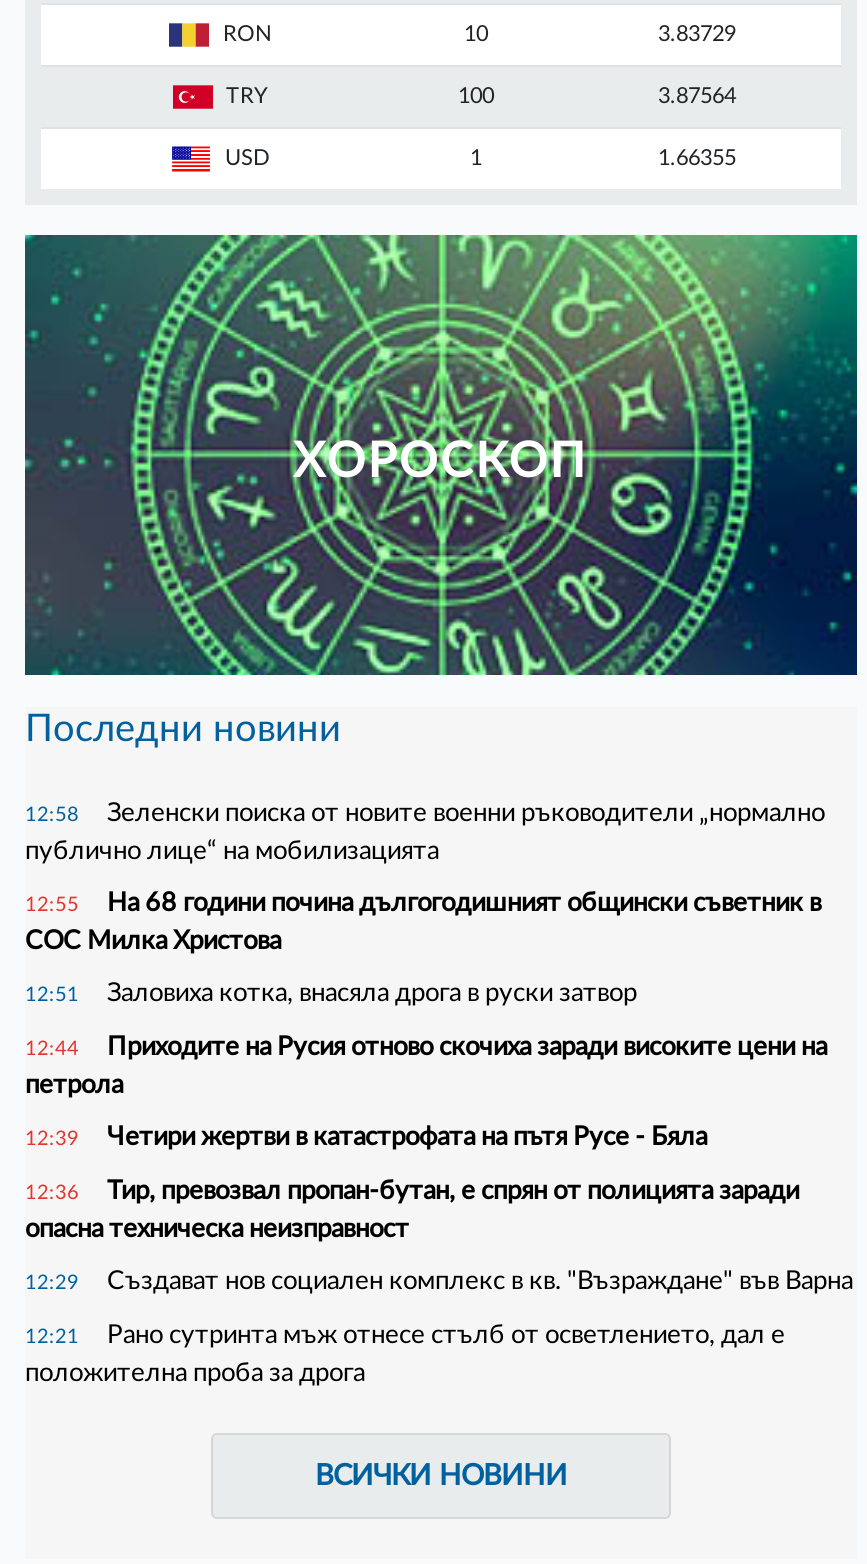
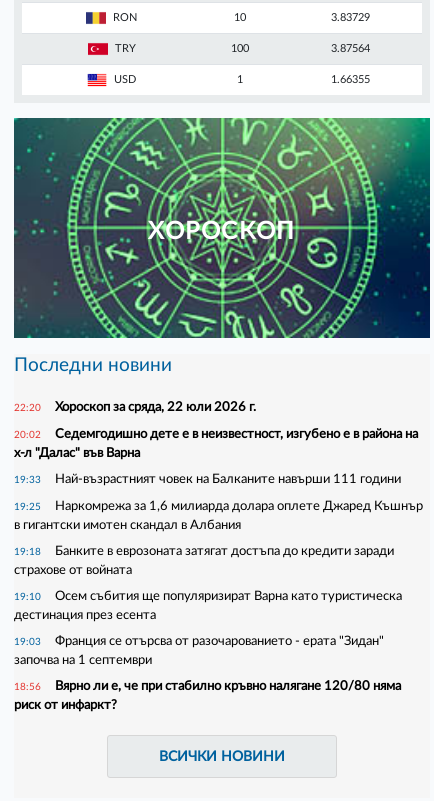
- 12:58
- Зеленски поиска от новите военни ръководители „нормално
- публично лице“ на мобилизацията
- 12:55
- На 68 години почина дългогодишният общински съветник в
- СОС Милка Христова
- 12:51
- Заловиха котка, внасяла дрога в руски затвор
- 12:44
- Приходите на Русия отново скочиха заради високите цени на
- петрола
- 12:39
- Четири жертви в катастрофата на пътя Русе - Бяла
- 12:36
- Тир, превозвал пропан-бутан, е спрян от полицията заради
- опасна техническа неизправност
- 12:29
- Създават нов социален комплекс в кв. "Възраждане" във Варна
- 12:21
- Рано сутринта мъж отнесе стълб от осветлението, дал е
- положителна проба за дрога
+ 22:20
+ Хороскоп за сряда, 22 юли 2026 г.
+ 20:02
+ Седемгодишно дете е в неизвестност, изгубено е в района на
+ х-л "Далас" във Варна
+ 19:33
+ Най-възрастният човек на Балканите навърши 111 години
+ 19:25
+ Наркомрежа за 1,6 милиарда долара оплете Джаред Къшнър
+ в гигантски имотен скандал в Албания
+ 19:18
+ Банките в еврозоната затягат достъпа до кредити заради
+ страхове от войната
+ 19:10
+ Осем събития ще популяризират Варна като туристическа
+ дестинация през есента
+ 19:03
+ Франция се отърсва от разочарованието - ерата "Зидан"
+ започва на 1 септември
+ 18:56
+ Вярно ли е, че при стабилно кръвно налягане 120/80 няма
+ риск от инфаркт?
